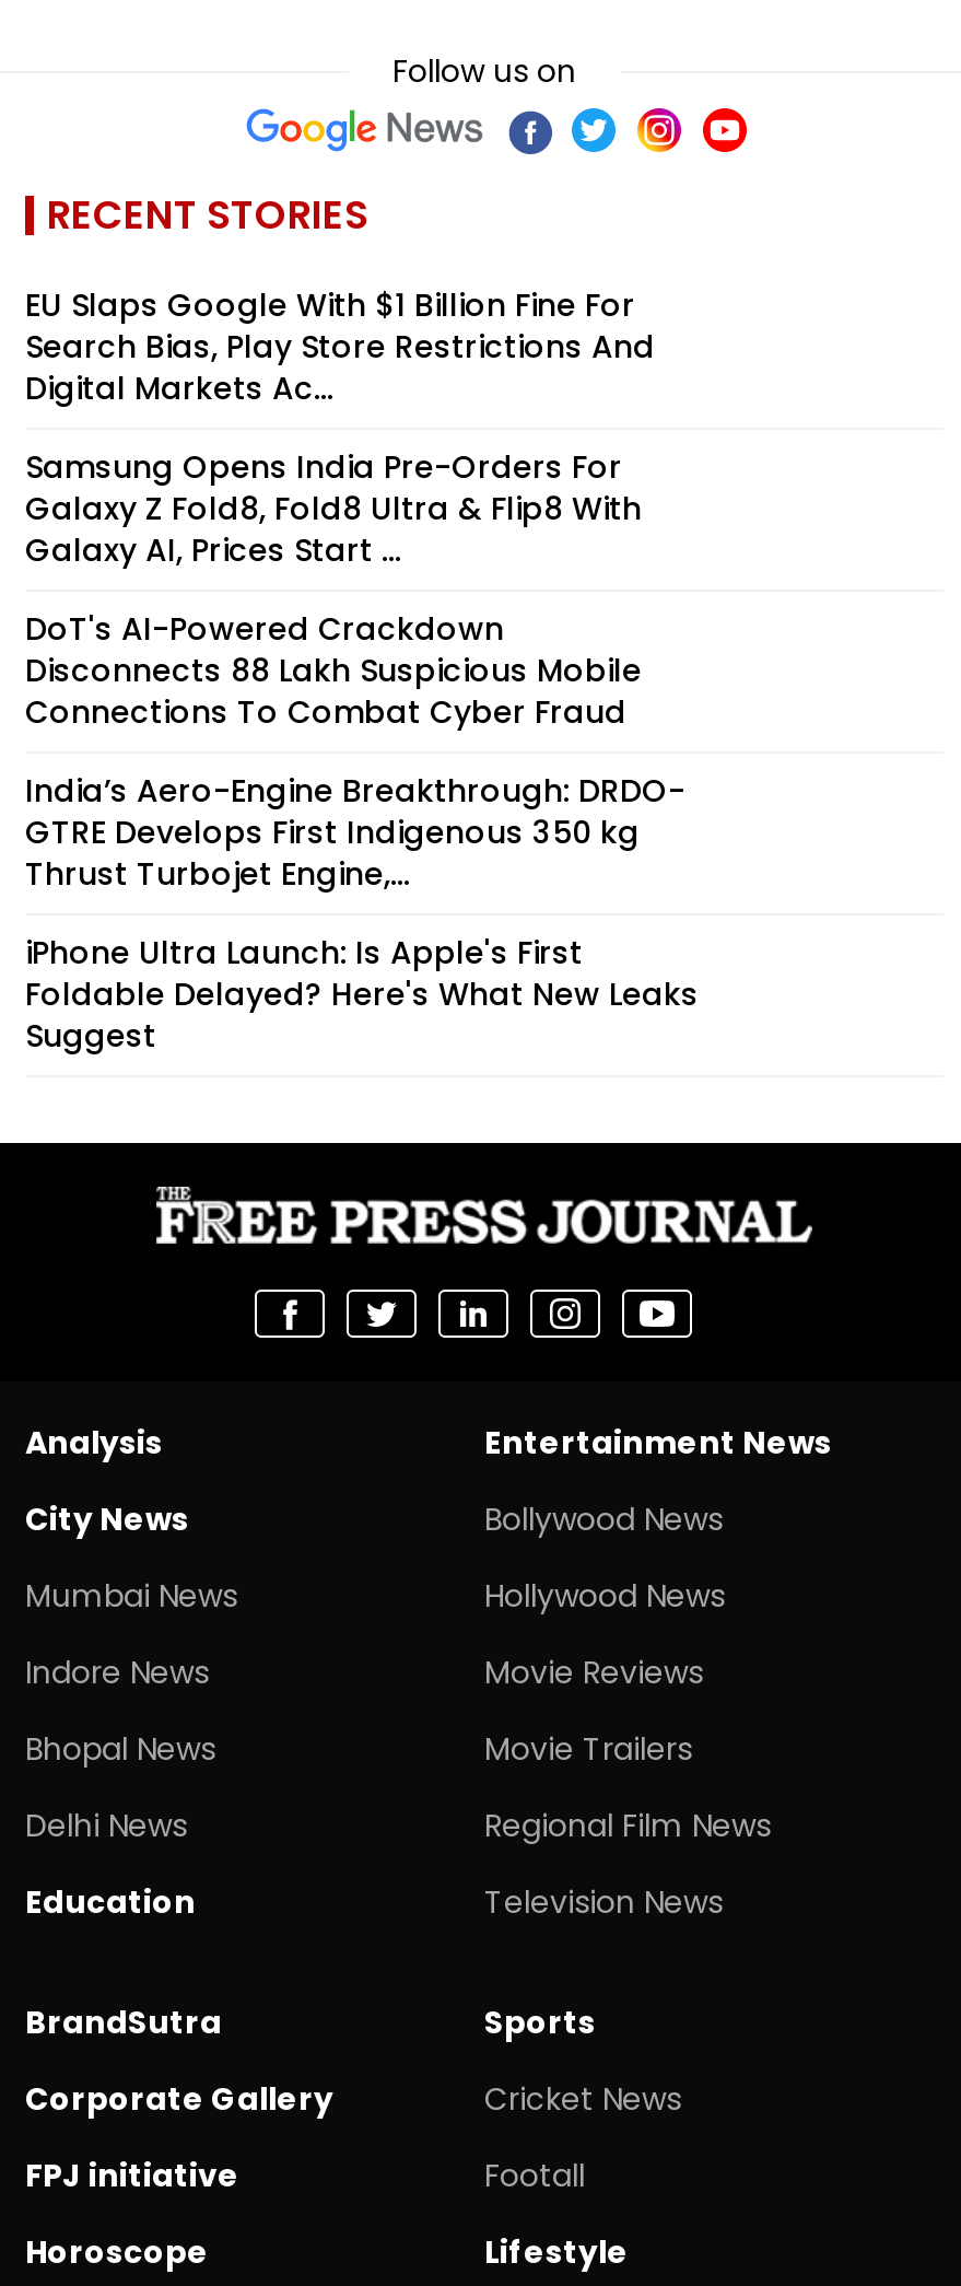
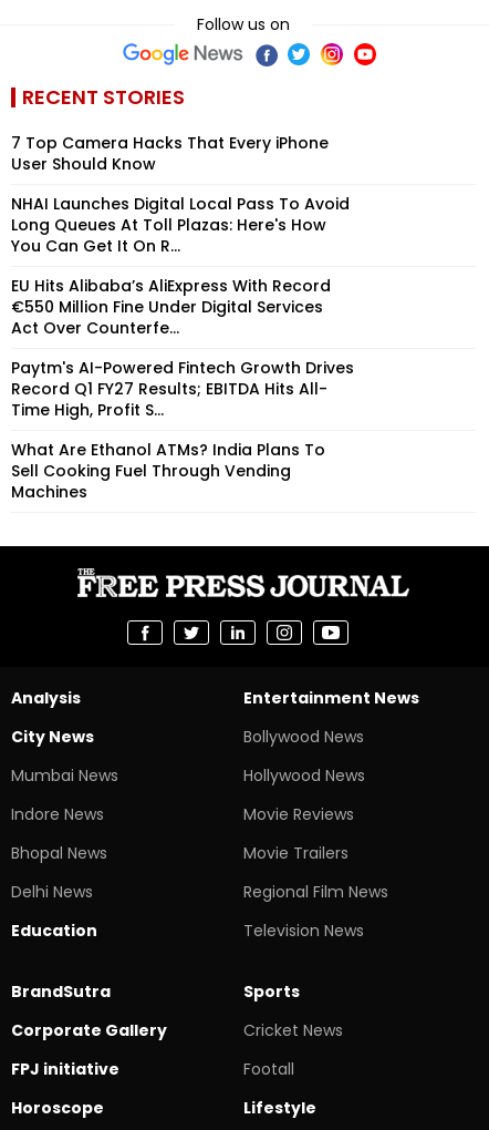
- EU Slaps Google With $1 Billion Fine For
- Search Bias, Play Store Restrictions And
- Digital Markets Ac...
+ 7 Top Camera Hacks That Every iPhone
+ User Should Know

- Samsung Opens India Pre-Orders For
- Galaxy Z Fold8, Fold8 Ultra & Flip8 With
- Galaxy AI, Prices Start ...
+ NHAI Launches Digital Local Pass To Avoid
+ Long Queues At Toll Plazas: Here's How
+ You Can Get It On R...

- DoT's AI-Powered Crackdown
- Disconnects 88 Lakh Suspicious Mobile
- Connections To Combat Cyber Fraud
+ EU Hits Alibaba’s AliExpress With Record
+ €550 Million Fine Under Digital Services
+ Act Over Counterfe...

- India’s Aero-Engine Breakthrough: DRDO-
- GTRE Develops First Indigenous 350 kg
- Thrust Turbojet Engine,...
+ Paytm's AI-Powered Fintech Growth Drives
+ Record Q1 FY27 Results; EBITDA Hits All-
+ Time High, Profit S...

- iPhone Ultra Launch: Is Apple's First
- Foldable Delayed? Here's What New Leaks
- Suggest
+ What Are Ethanol ATMs? India Plans To
+ Sell Cooking Fuel Through Vending
+ Machines
